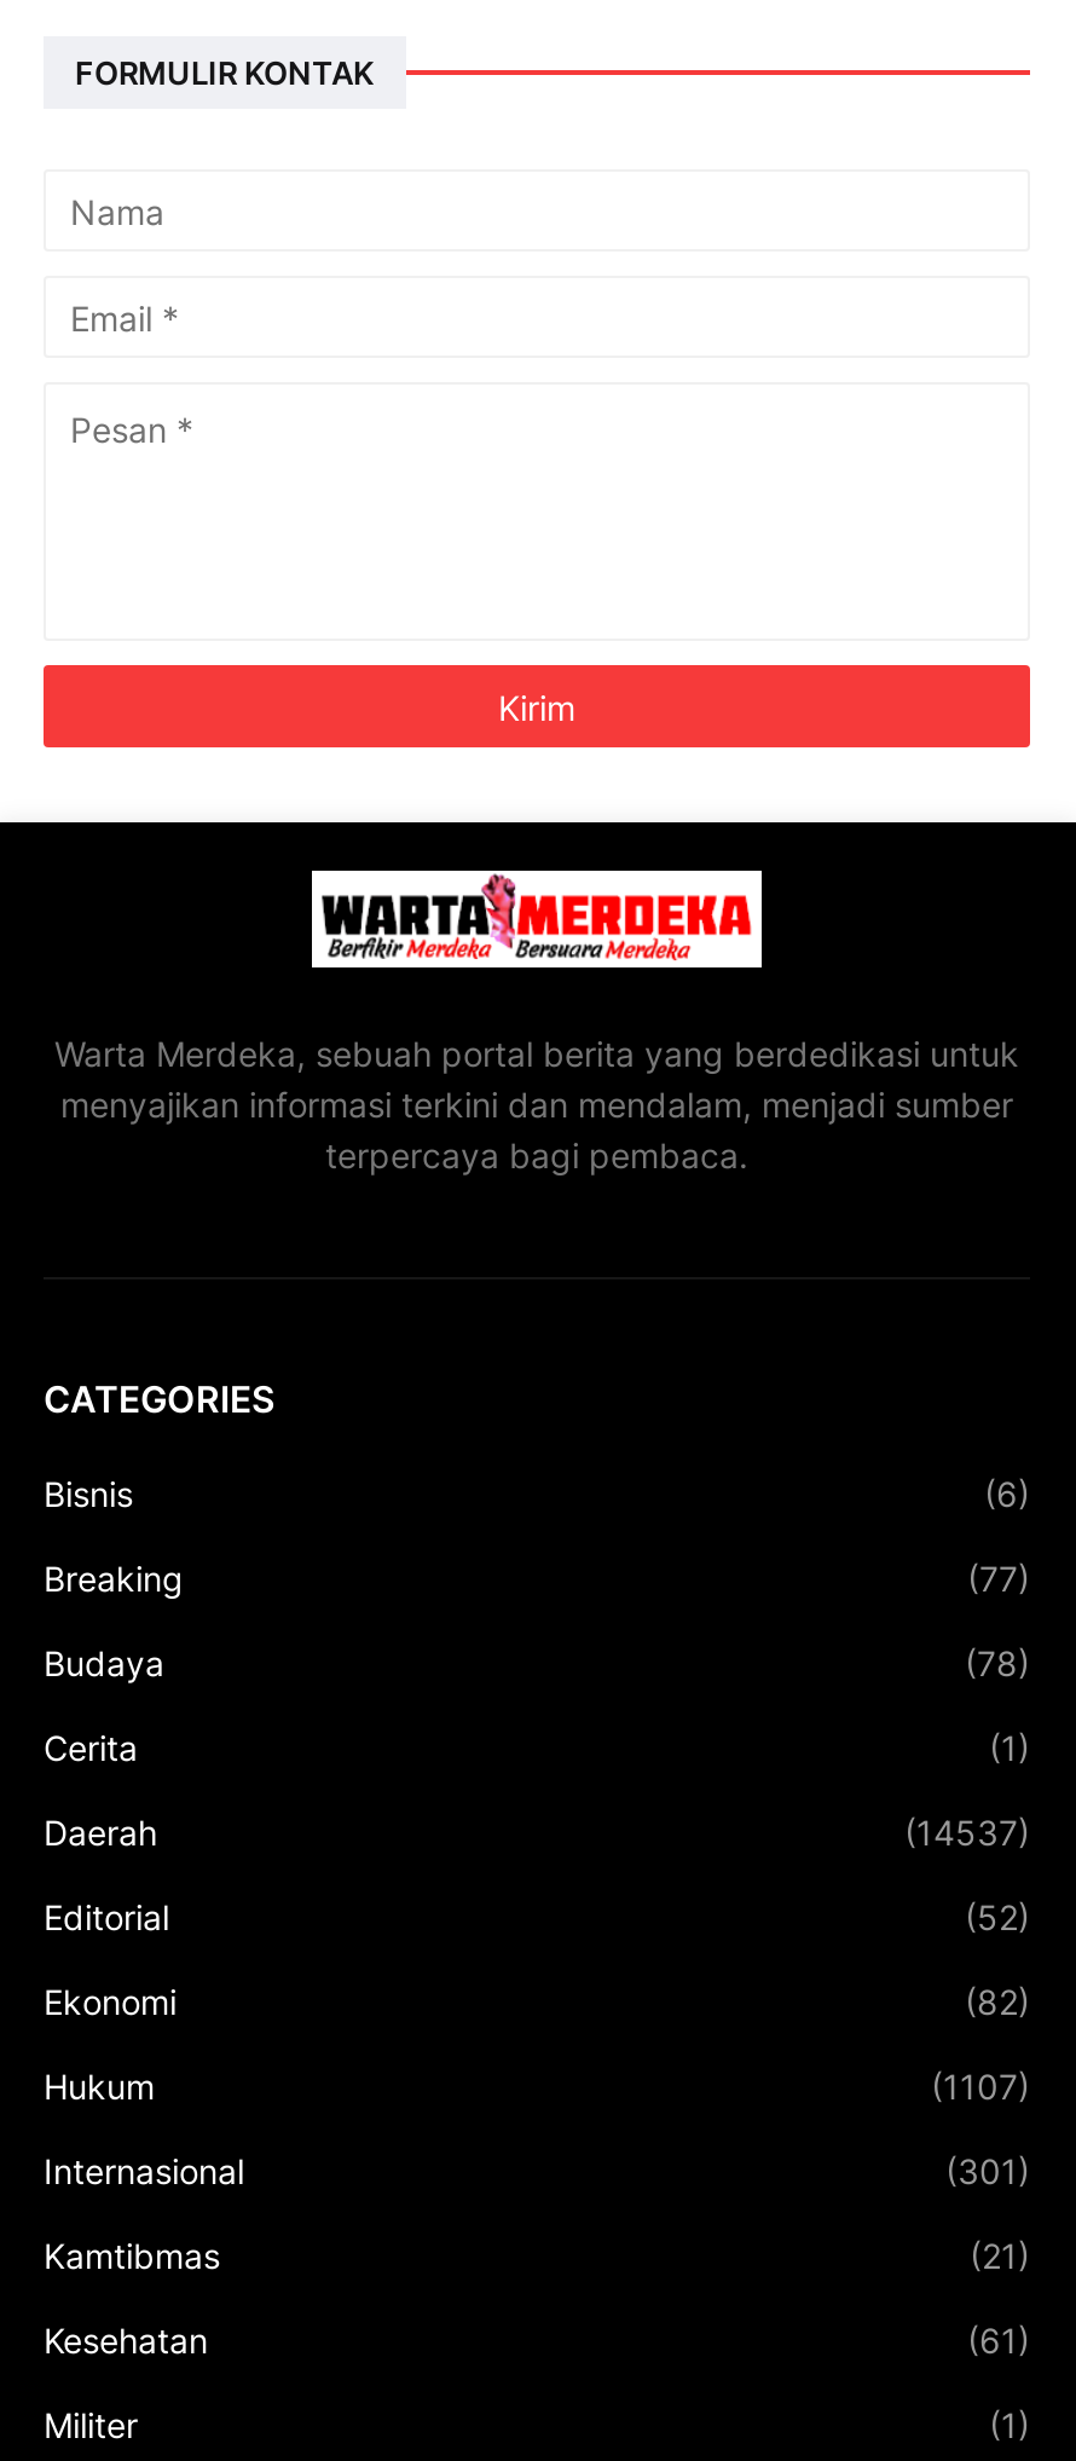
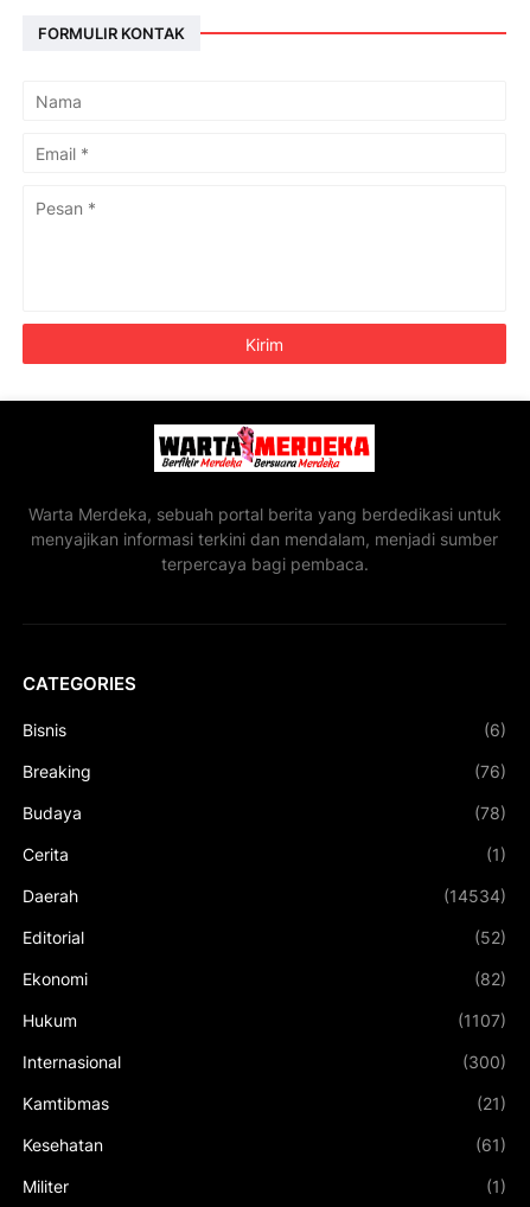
- (77)
+ (76)

- (14537)
+ (14534)

- (301)
+ (300)
